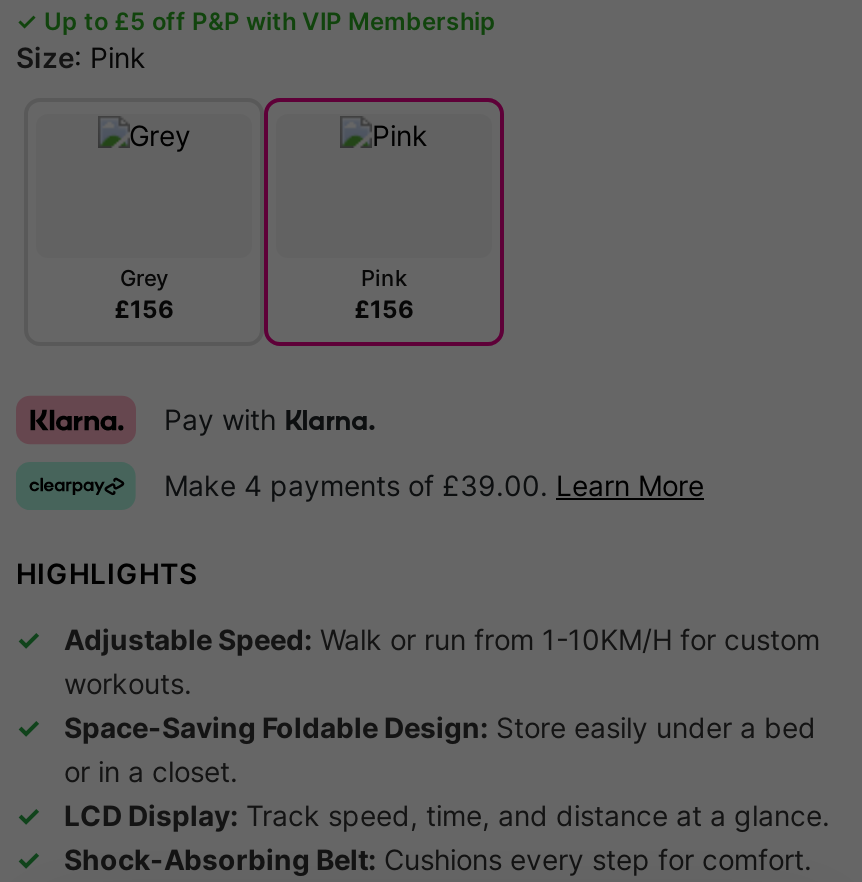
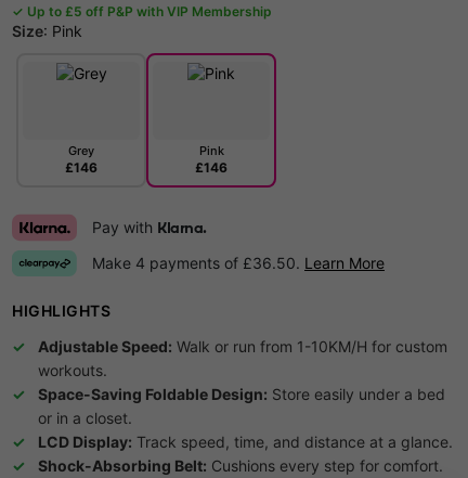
- £156
+ £146

- £156
+ £146

- Make 4 payments of £39.00. Learn More
+ Make 4 payments of £36.50. Learn More
